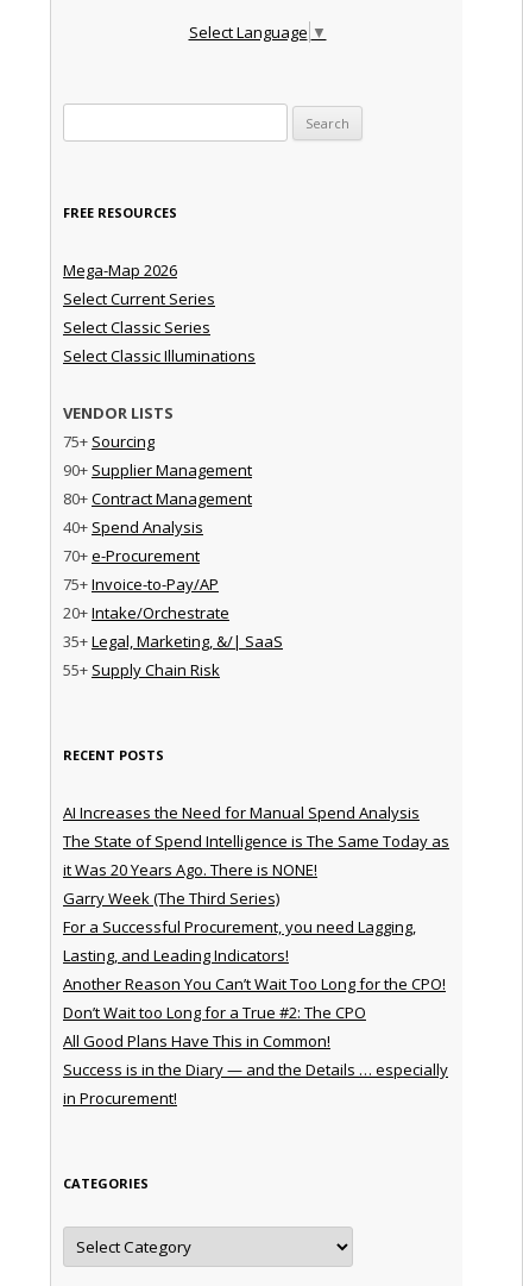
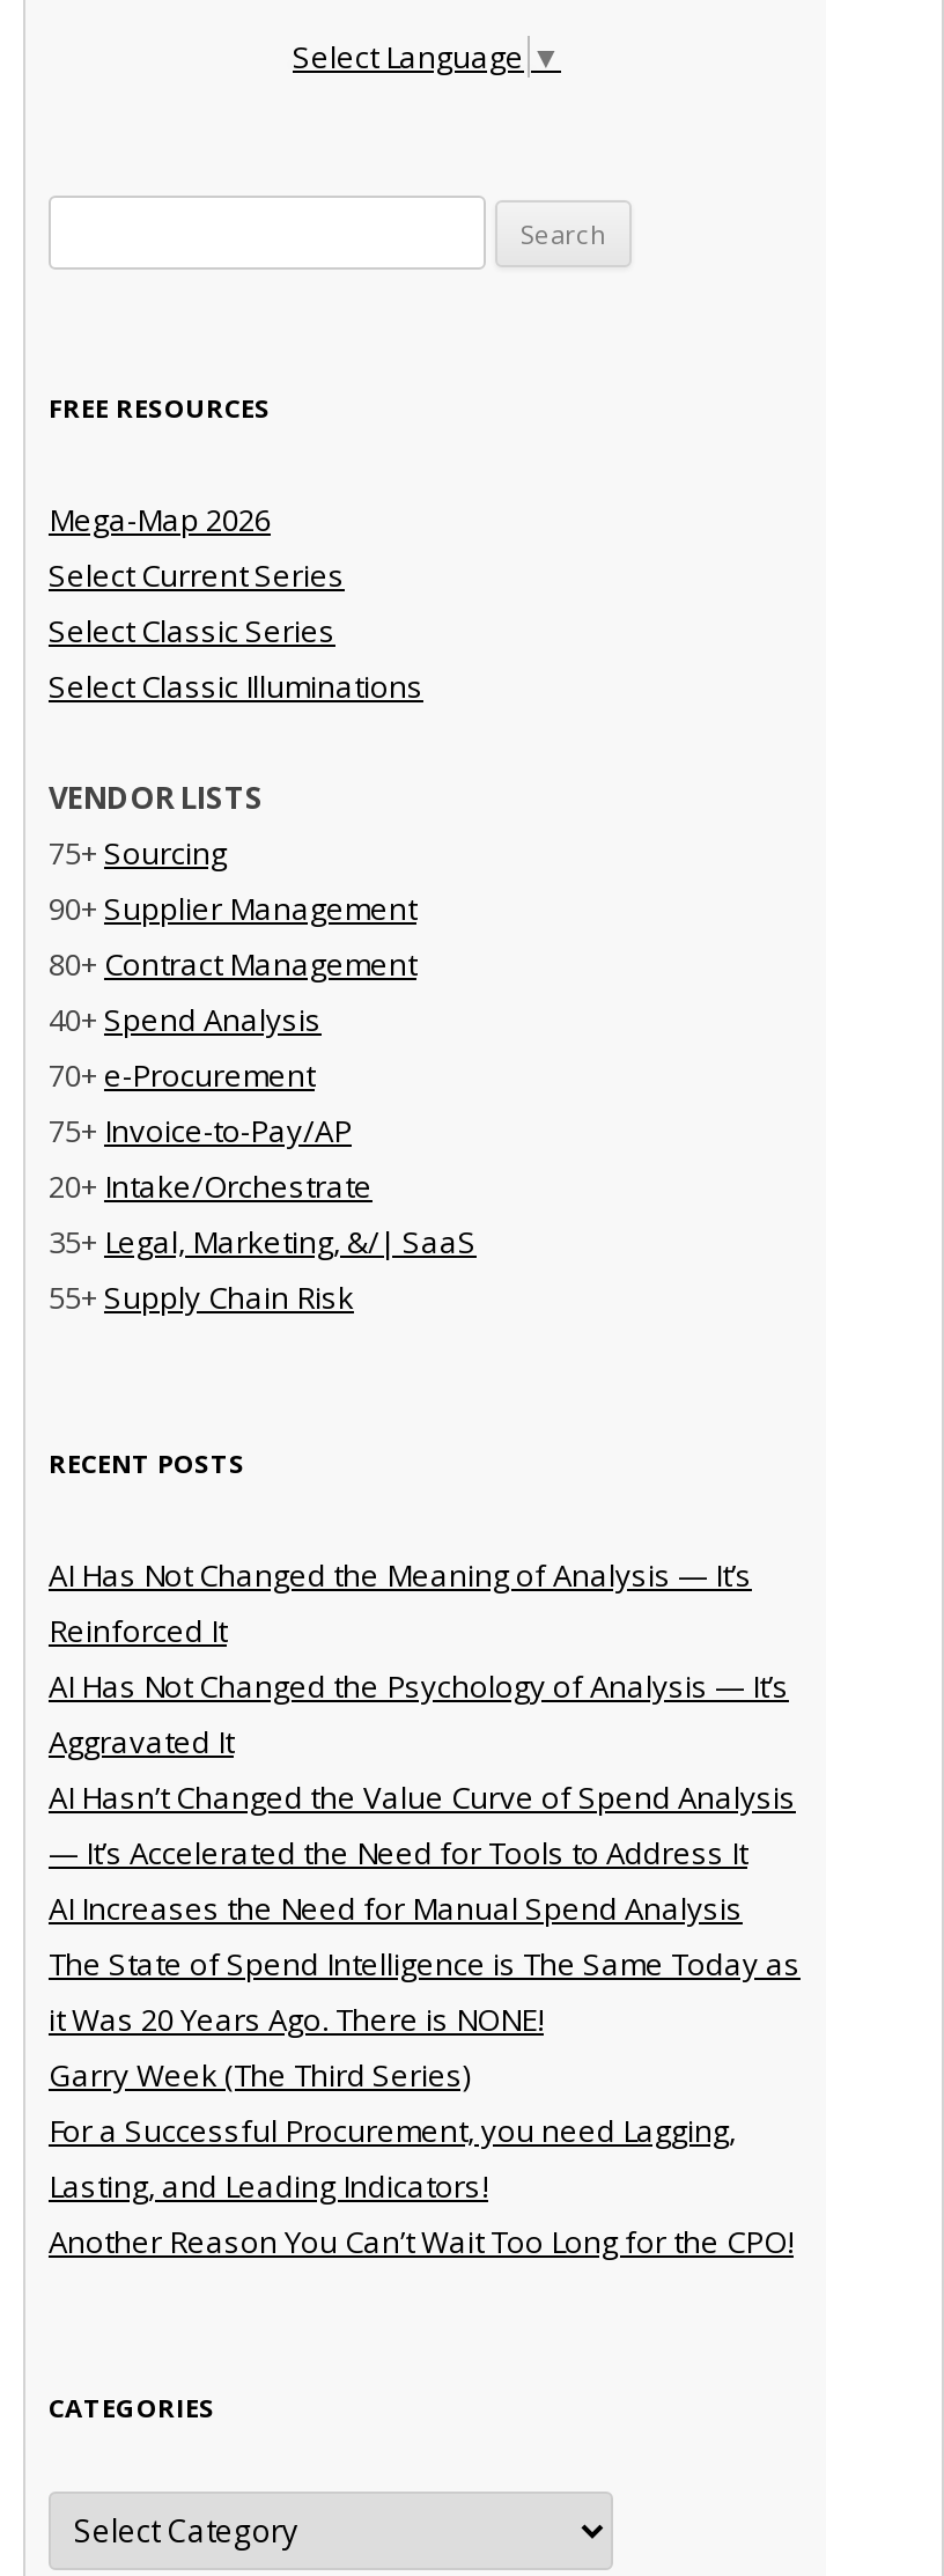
+ AI Has Not Changed the Meaning of Analysis — It’s
+ Reinforced It
+ AI Has Not Changed the Psychology of Analysis — It’s
+ Aggravated It
+ AI Hasn’t Changed the Value Curve of Spend Analysis
+ — It’s Accelerated the Need for Tools to Address It

moved down: AI Increases the Need for Manual Spend Analysis | The State of Spend Intelligence is The Same Today as | it Was 20 Years Ago. There is NONE! | Garry Week (The Third Series) | For a Successful Procurement, you need Lagging, | Lasting, and Leading Indicators! | Another Reason You Can’t Wait Too Long for the CPO!

- Don’t Wait too Long for a True #2: The CPO
- All Good Plans Have This in Common!
- Success is in the Diary — and the Details … especially
- in Procurement!
